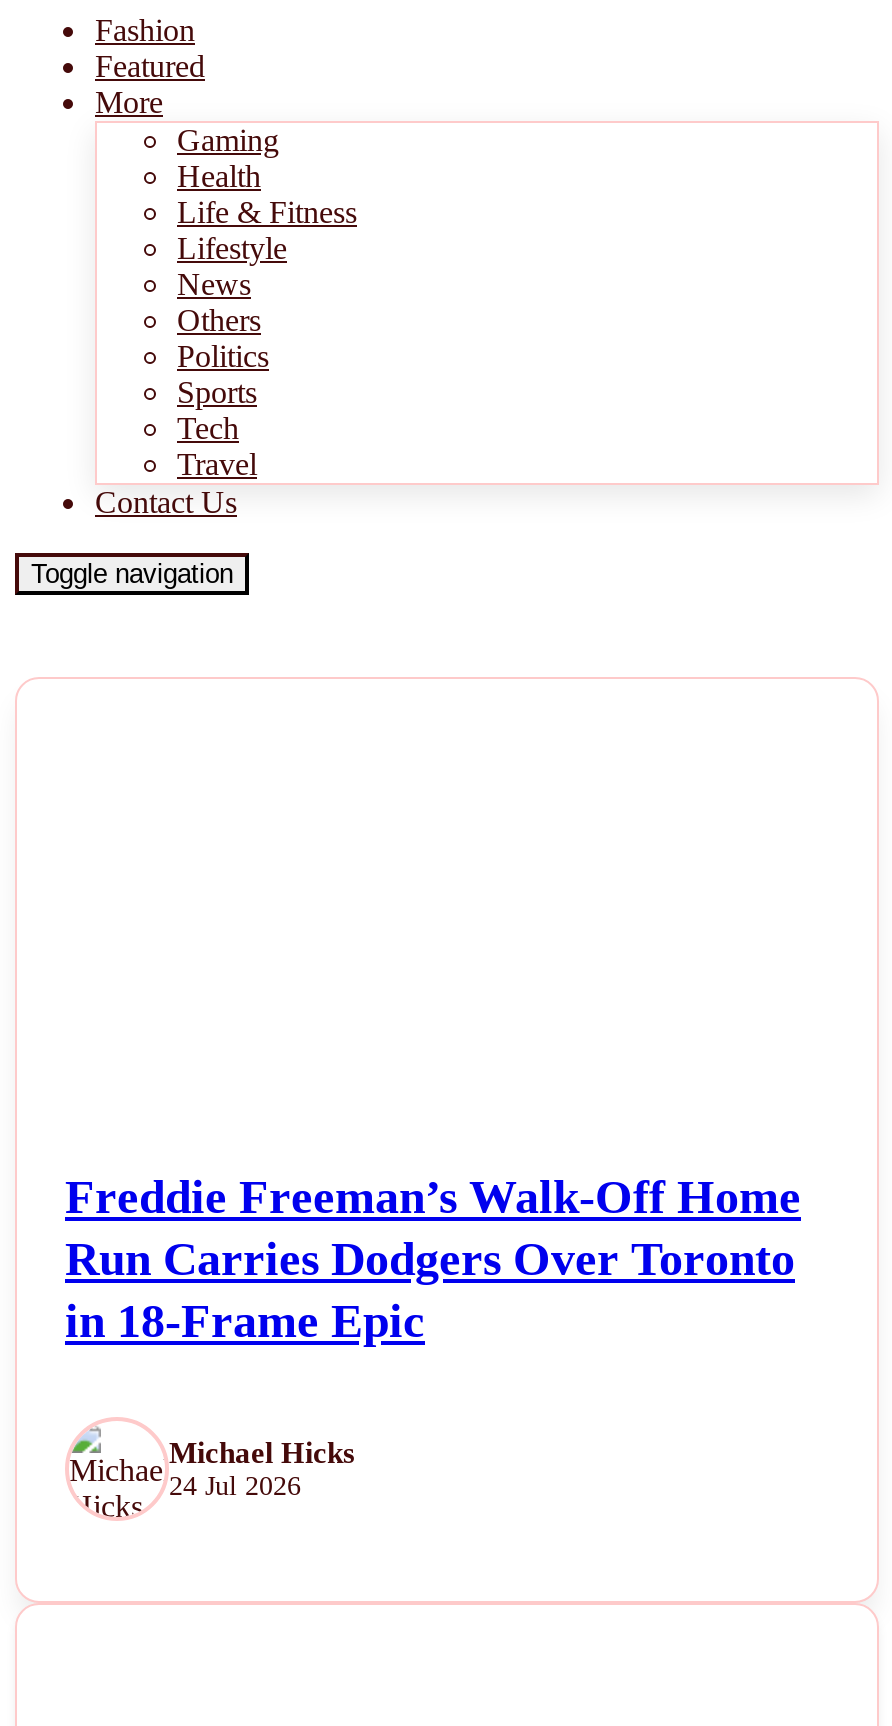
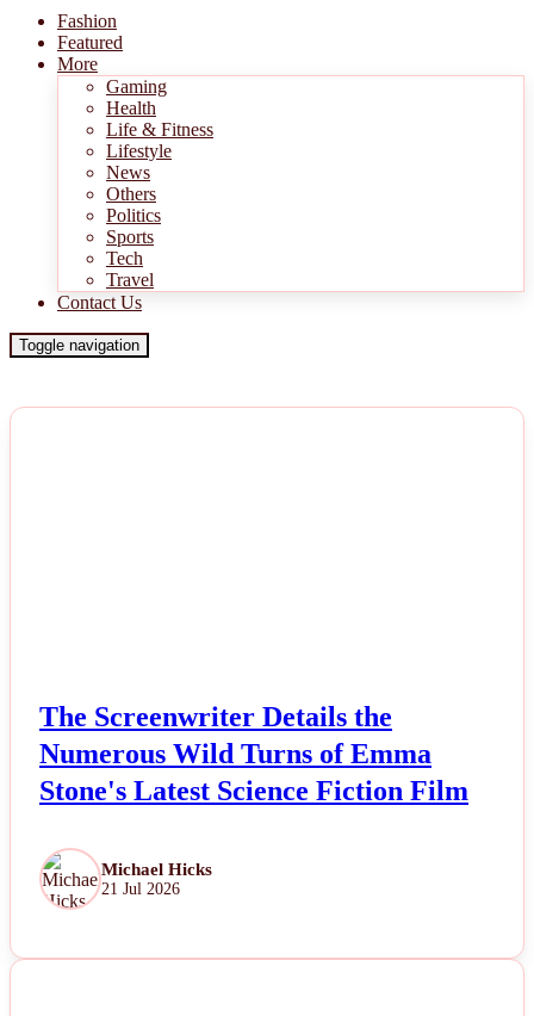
- Freddie Freeman’s Walk-Off Home
- Run Carries Dodgers Over Toronto
- in 18-Frame Epic
+ The Screenwriter Details the
+ Numerous Wild Turns of Emma
+ Stone's Latest Science Fiction Film

- 24 Jul 2026
+ 21 Jul 2026
